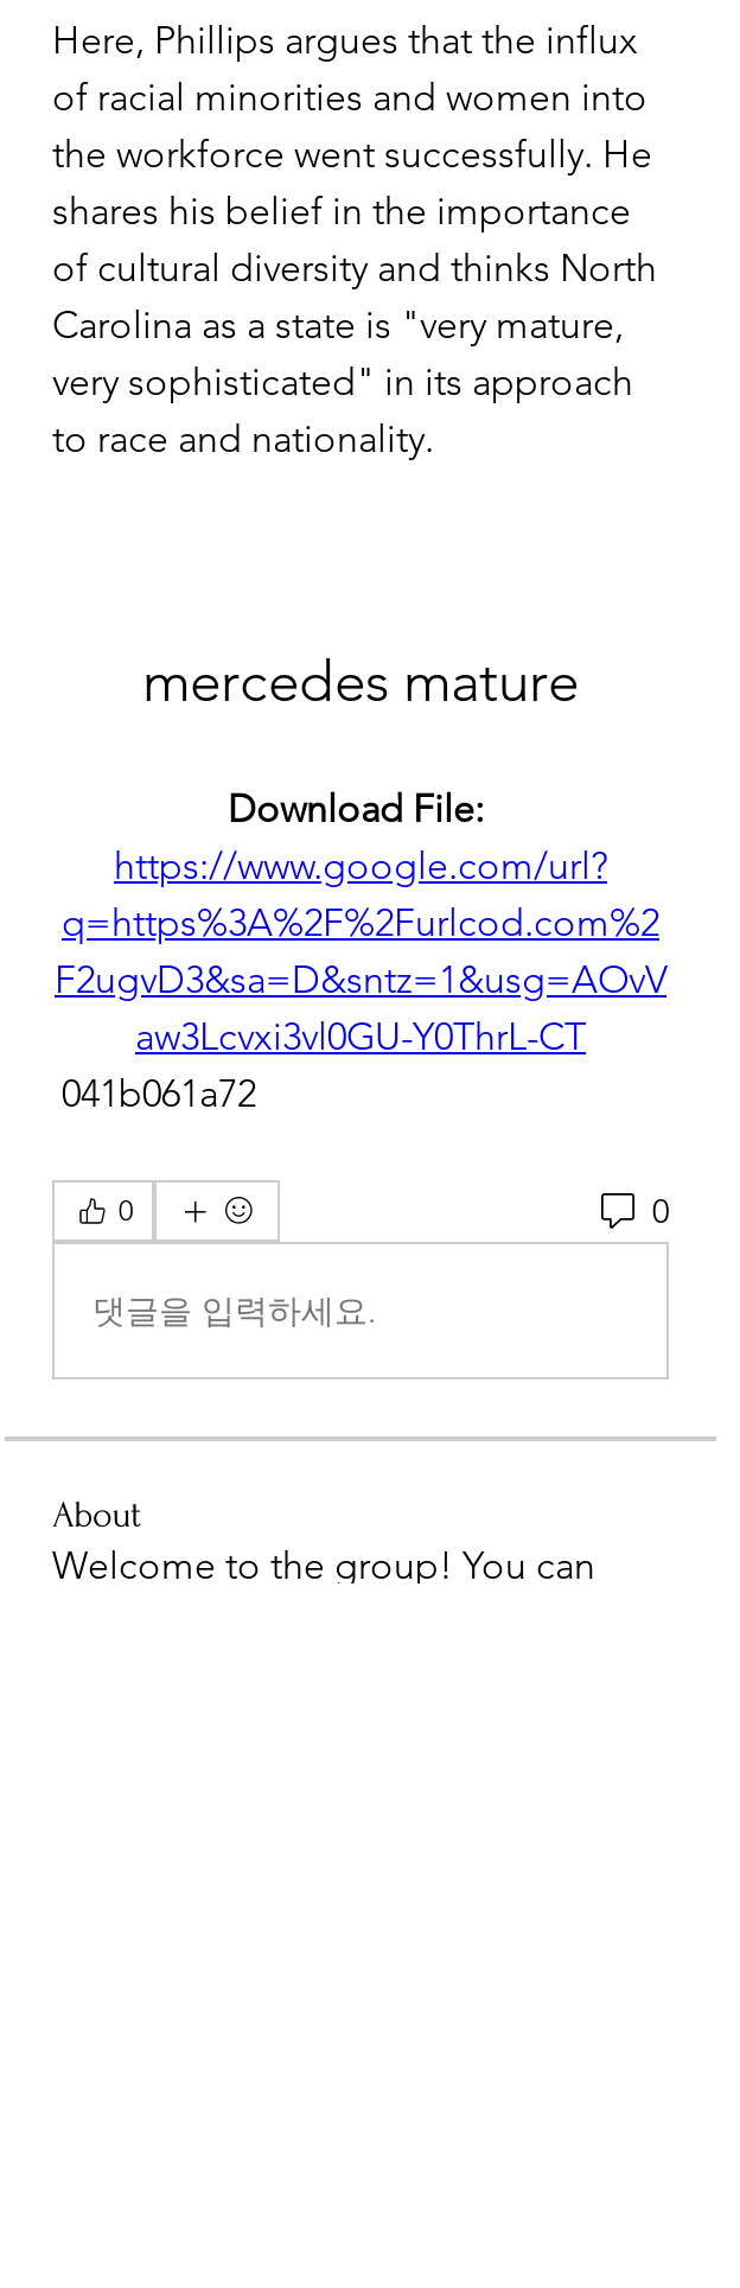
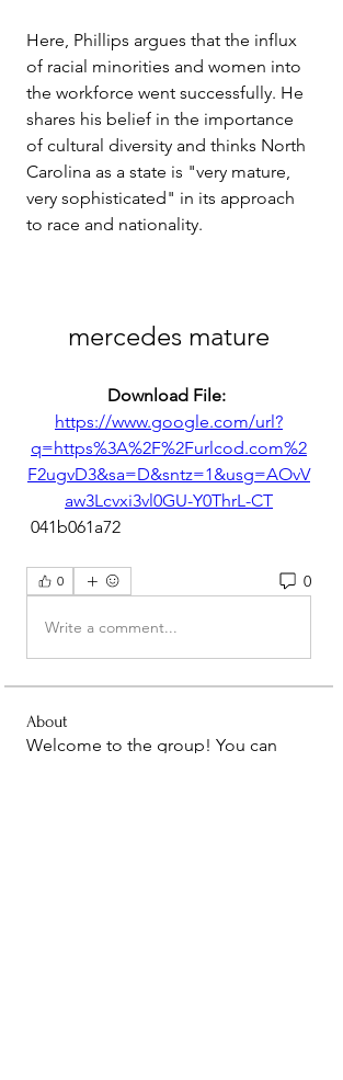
- 댓글을 입력하세요.
+ Write a comment...
